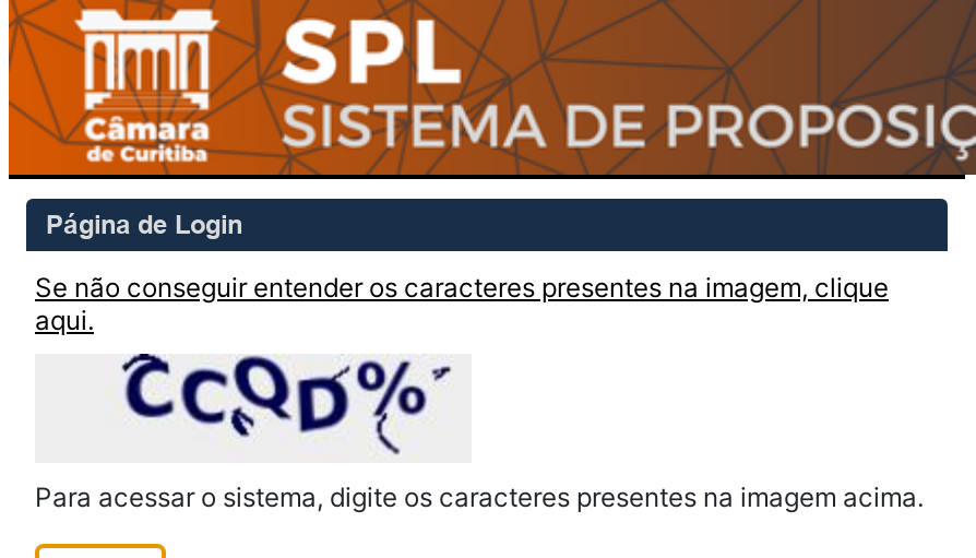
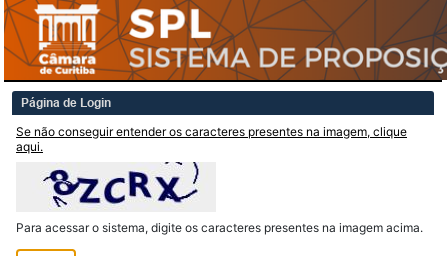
- [image]
+ [image]
